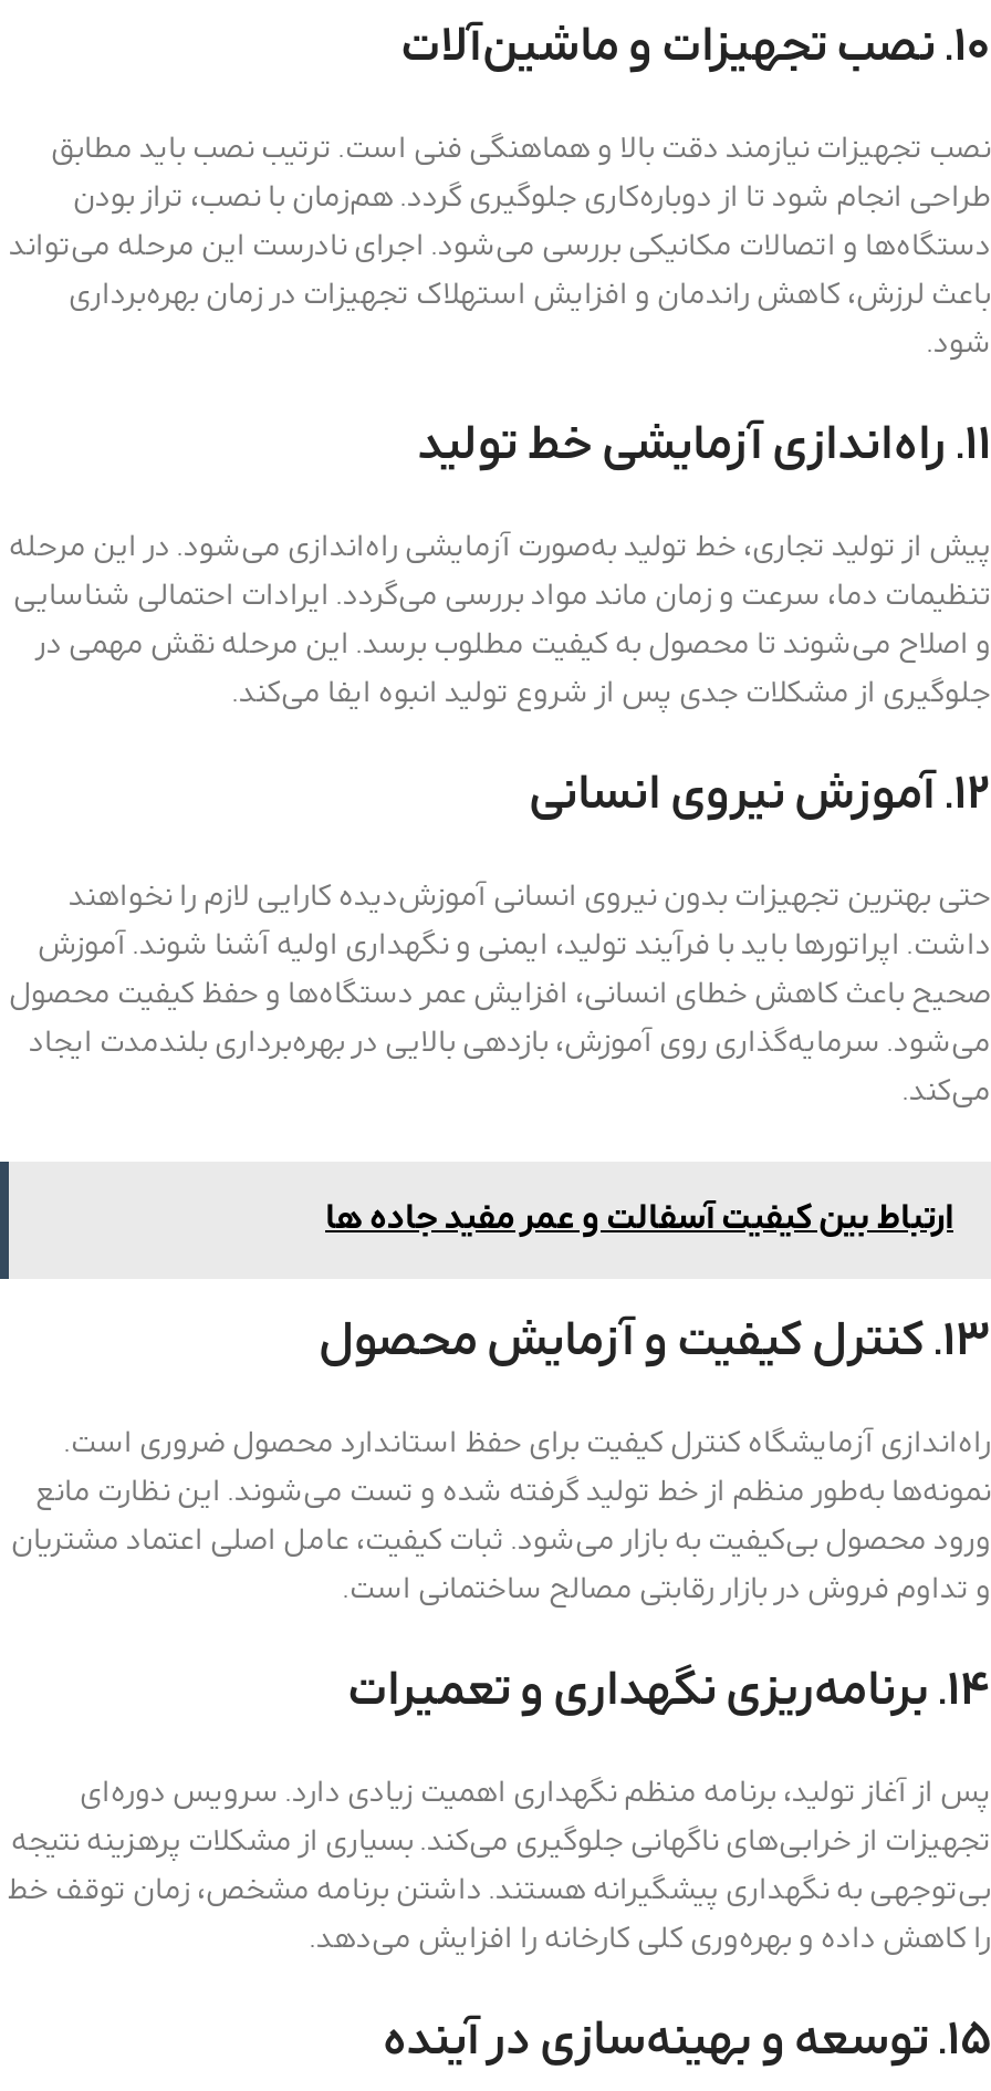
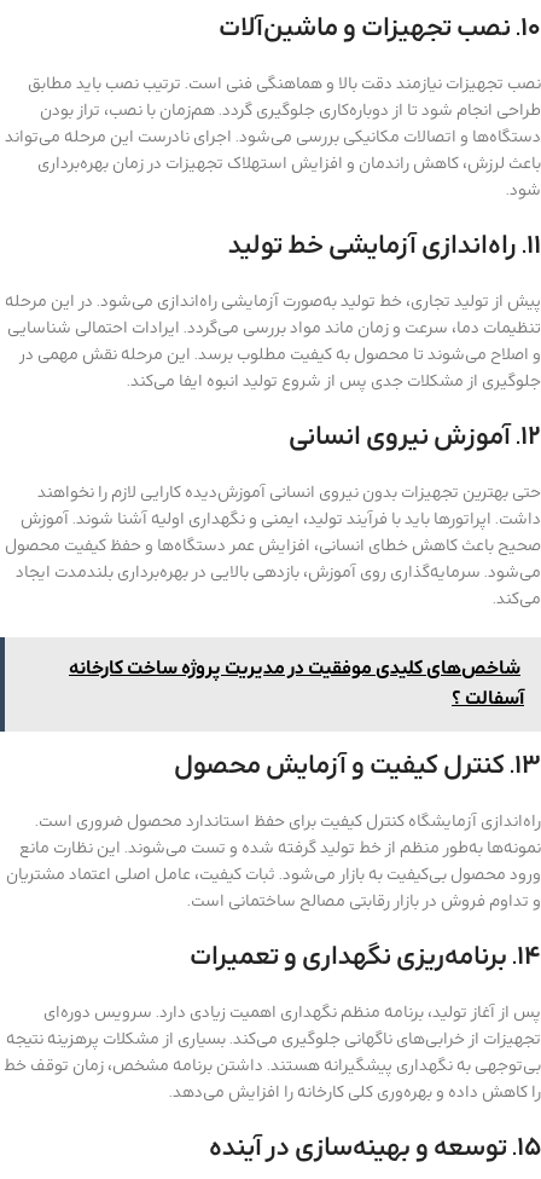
- ارتباط بین کیفیت آسفالت و عمر مفید جاده ها
+ شاخص‌های کلیدی موفقیت در مدیریت پروژه ساخت کارخانه
+ آسفالت ؟
